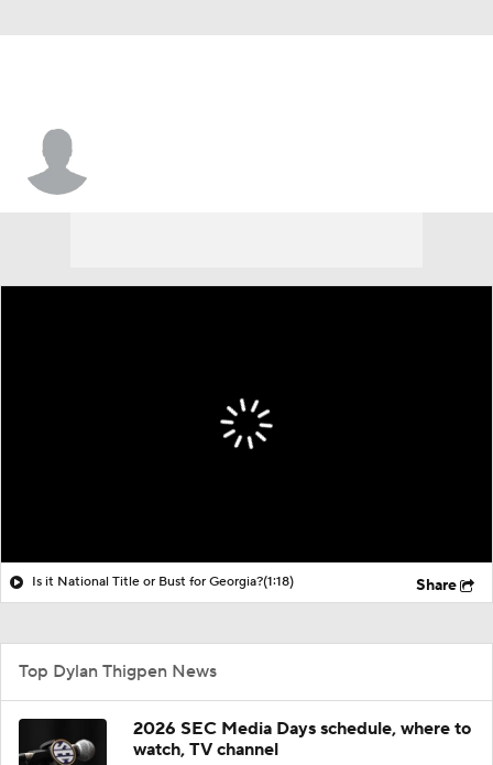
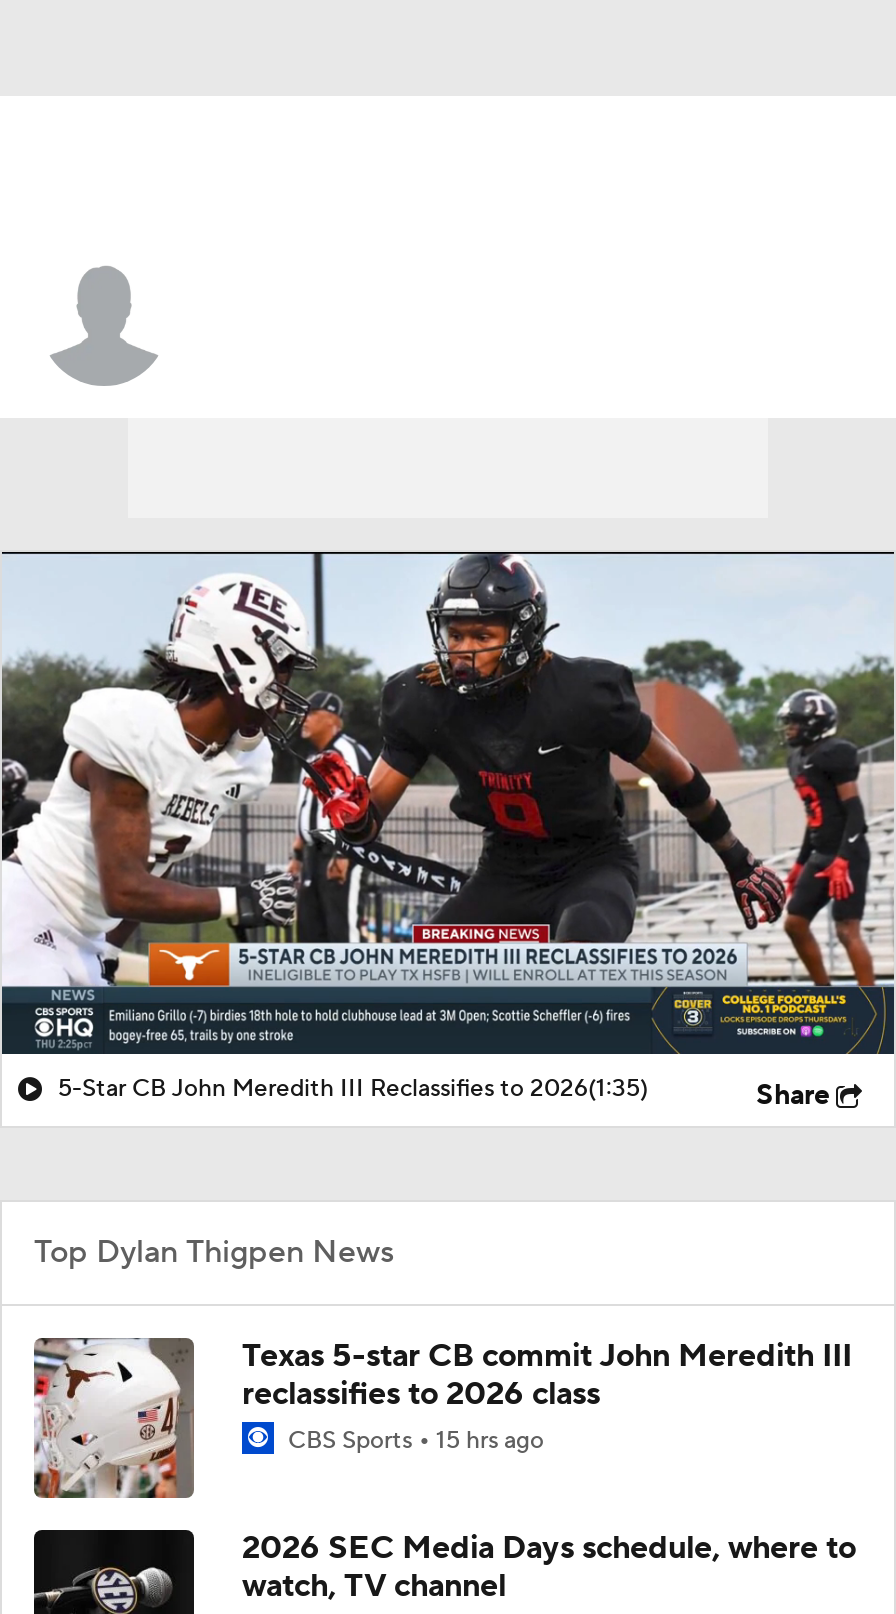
+ [image]

- Is it National Title or Bust for Georgia?(1:18)
+ 5-Star CB John Meredith III Reclassifies to 2026(1:35)

+ [image]
+ Texas 5-star CB commit John Meredith III
+ reclassifies to 2026 class
+ CBS Sports 15 hrs ago
